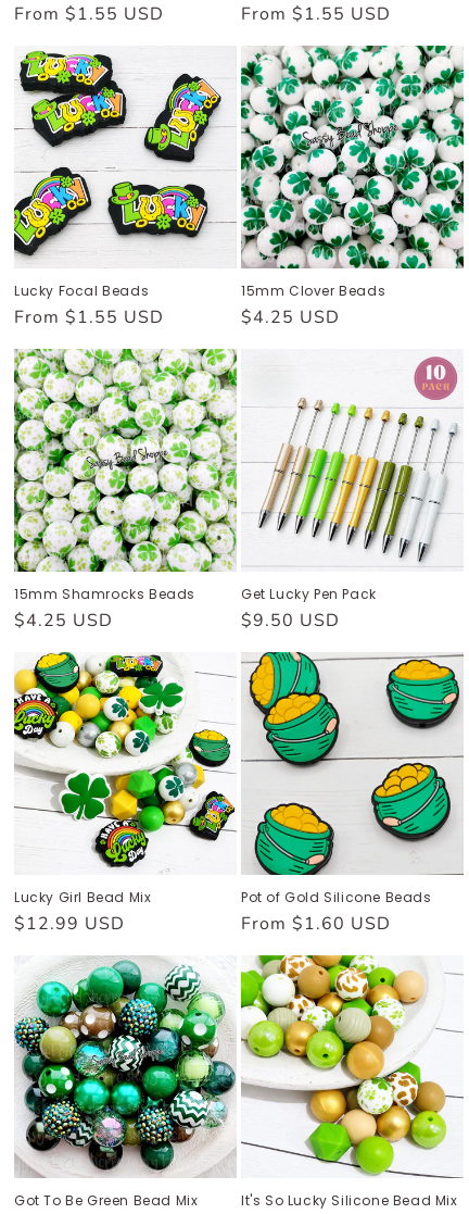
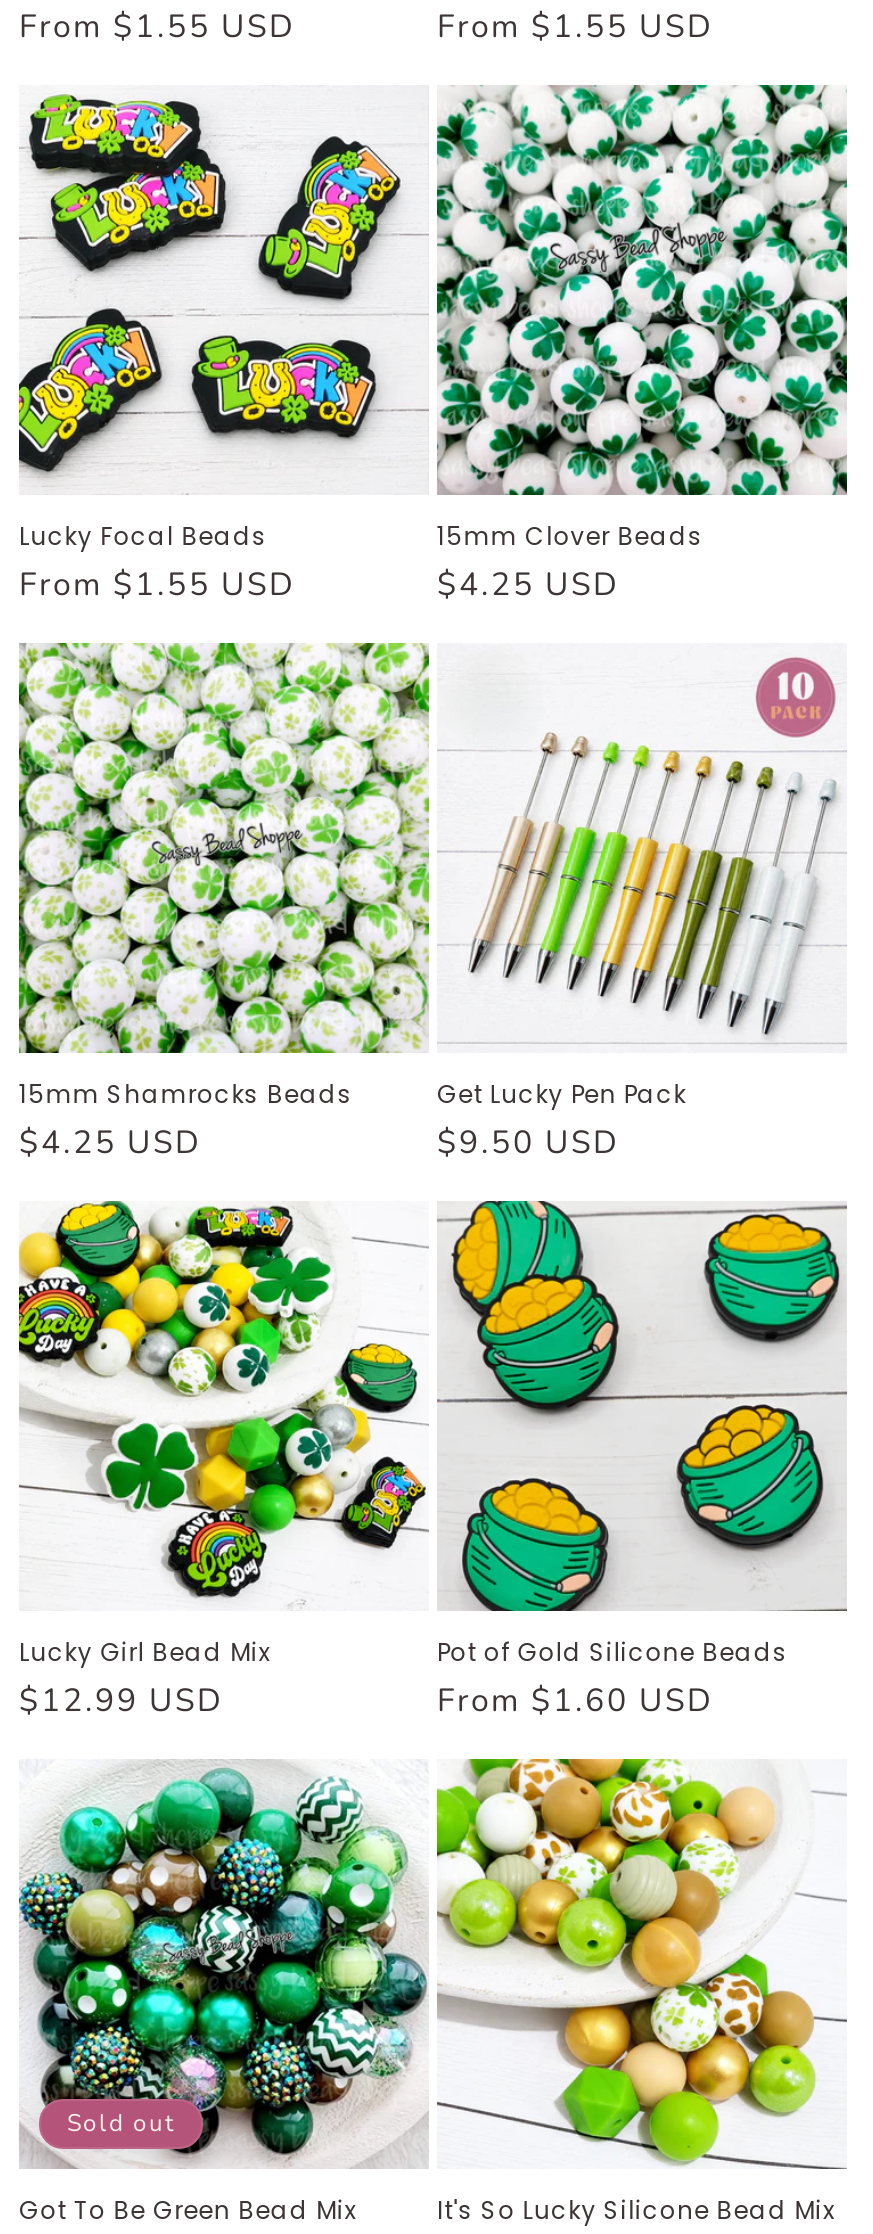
+ Sold out
